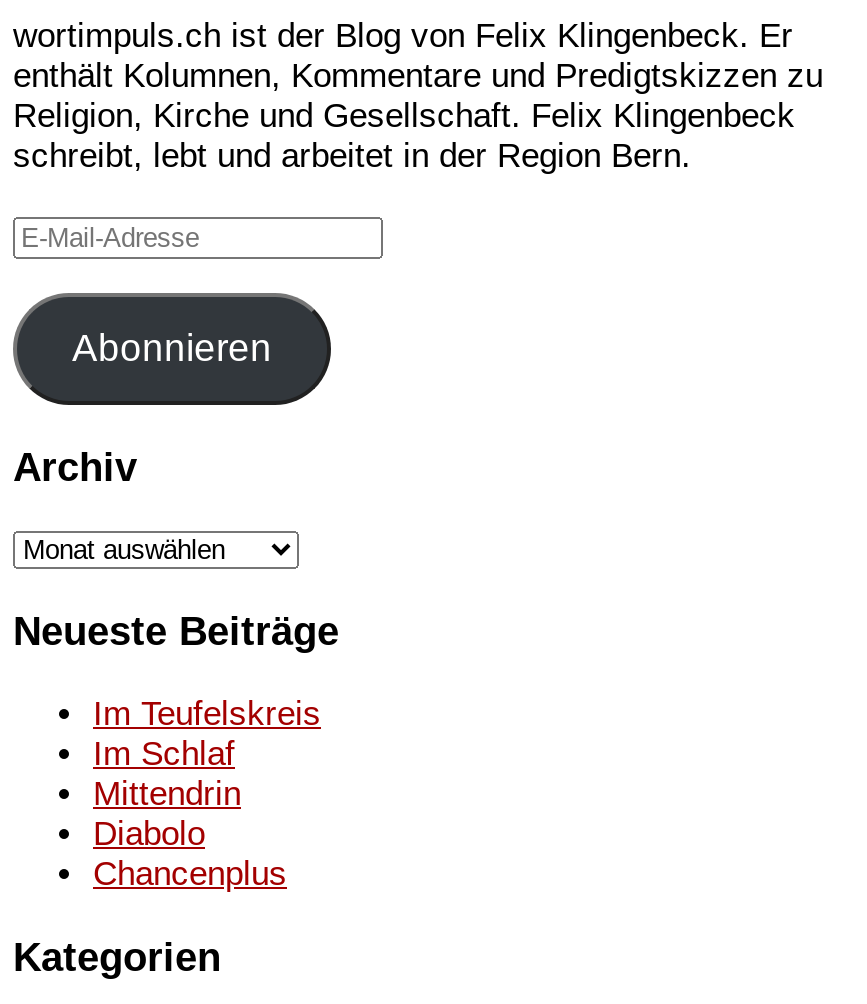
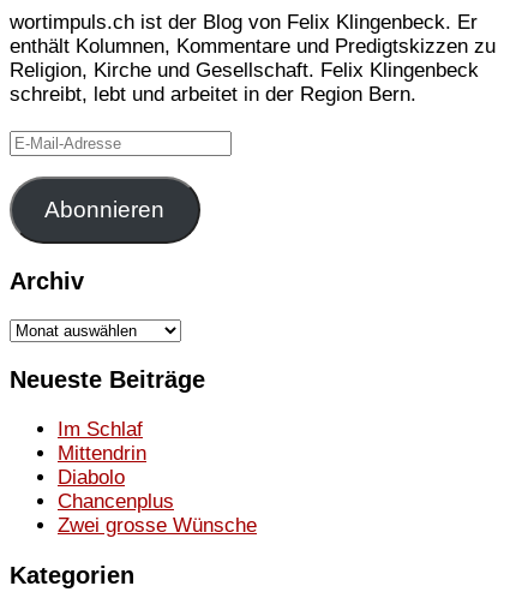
- Im Teufelskreis

moved up: Im Schlaf | Mittendrin | Diabolo | Chancenplus

+ Zwei grosse Wünsche
